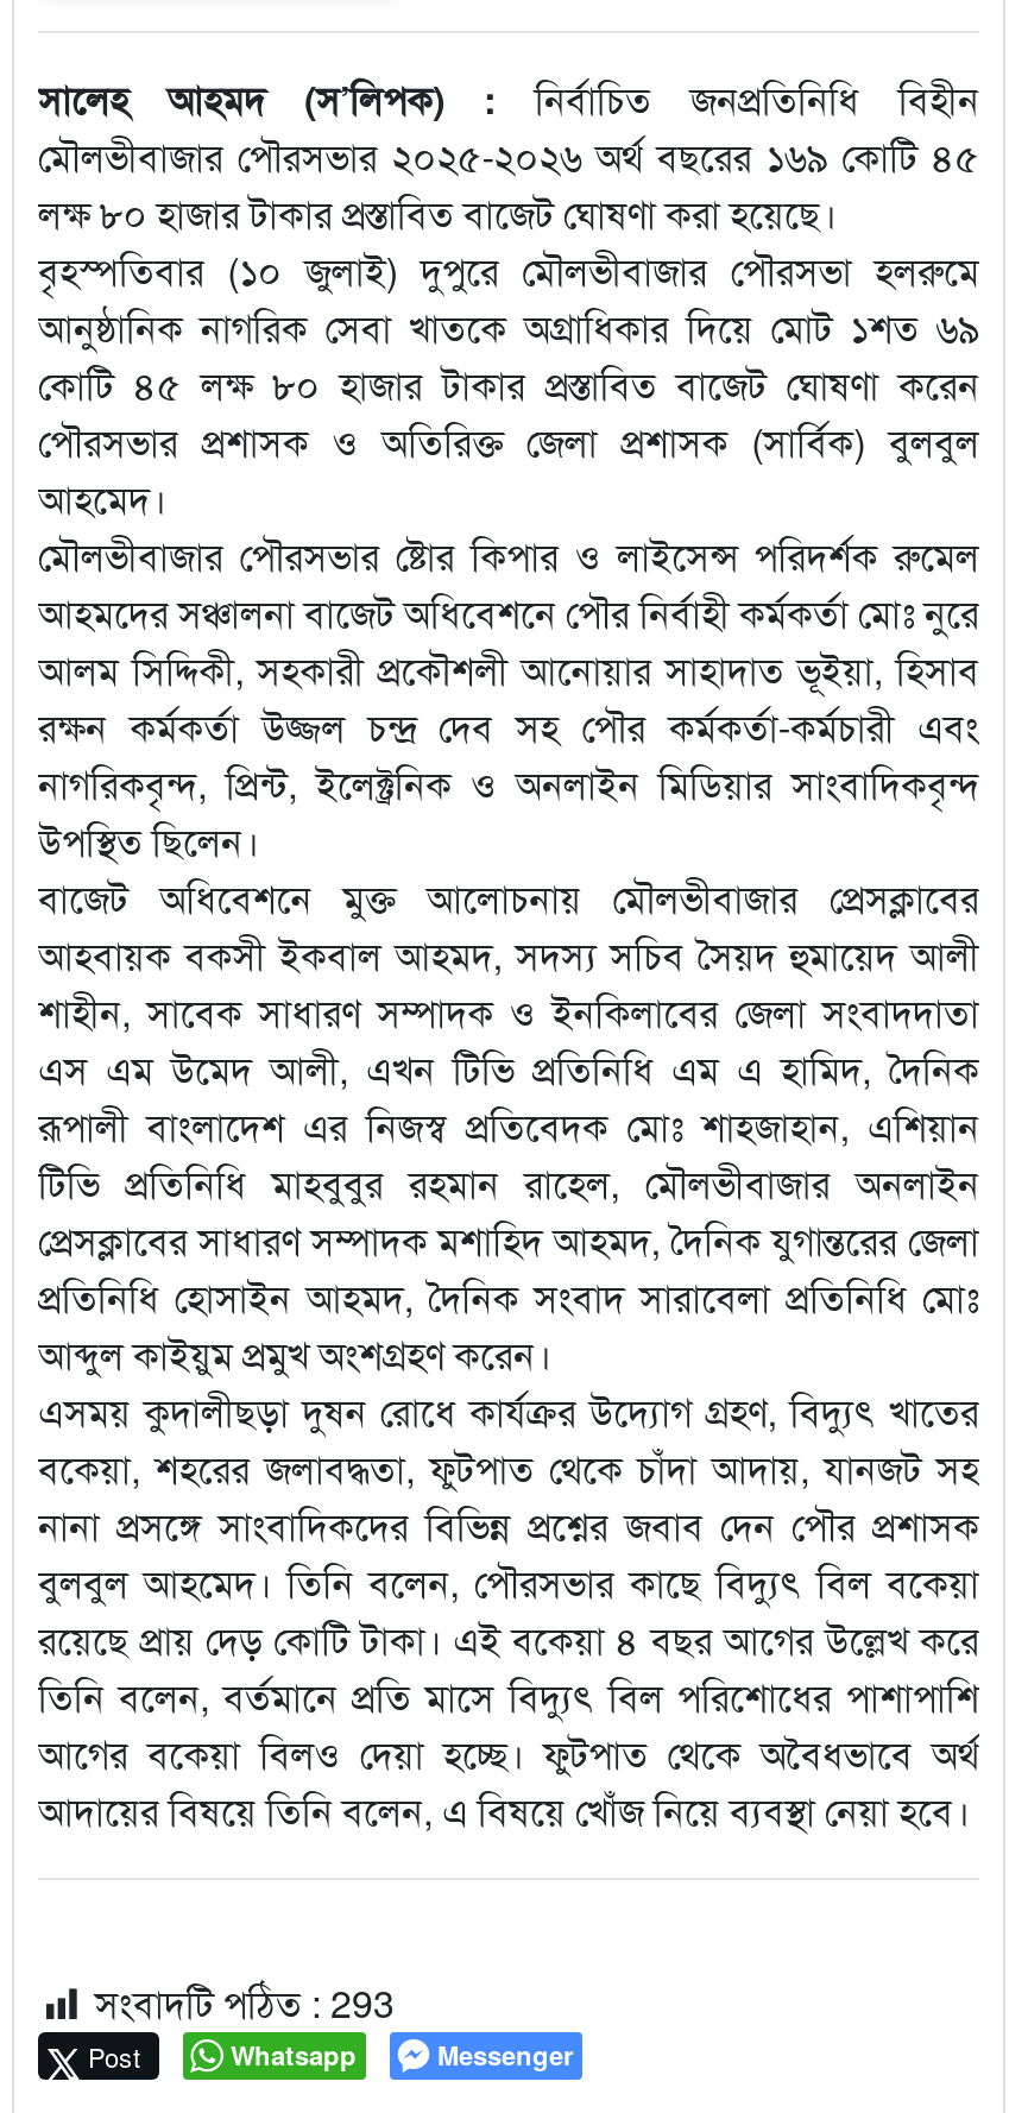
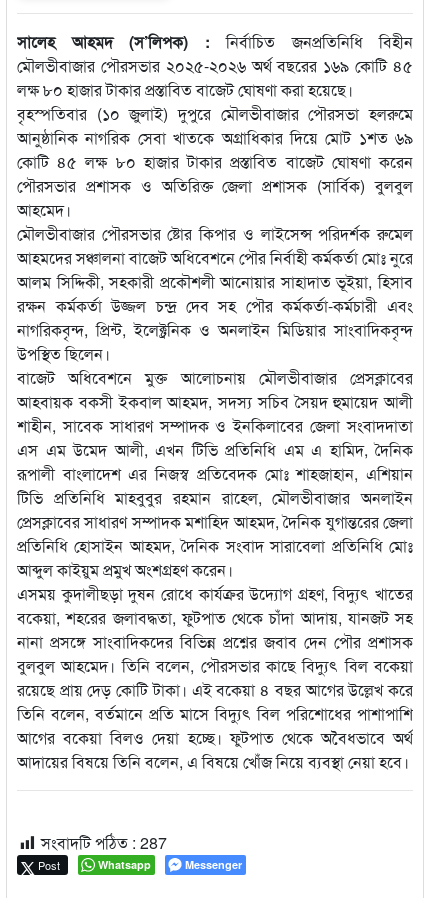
- সংবাদটি পঠিত : 293
+ সংবাদটি পঠিত : 287
